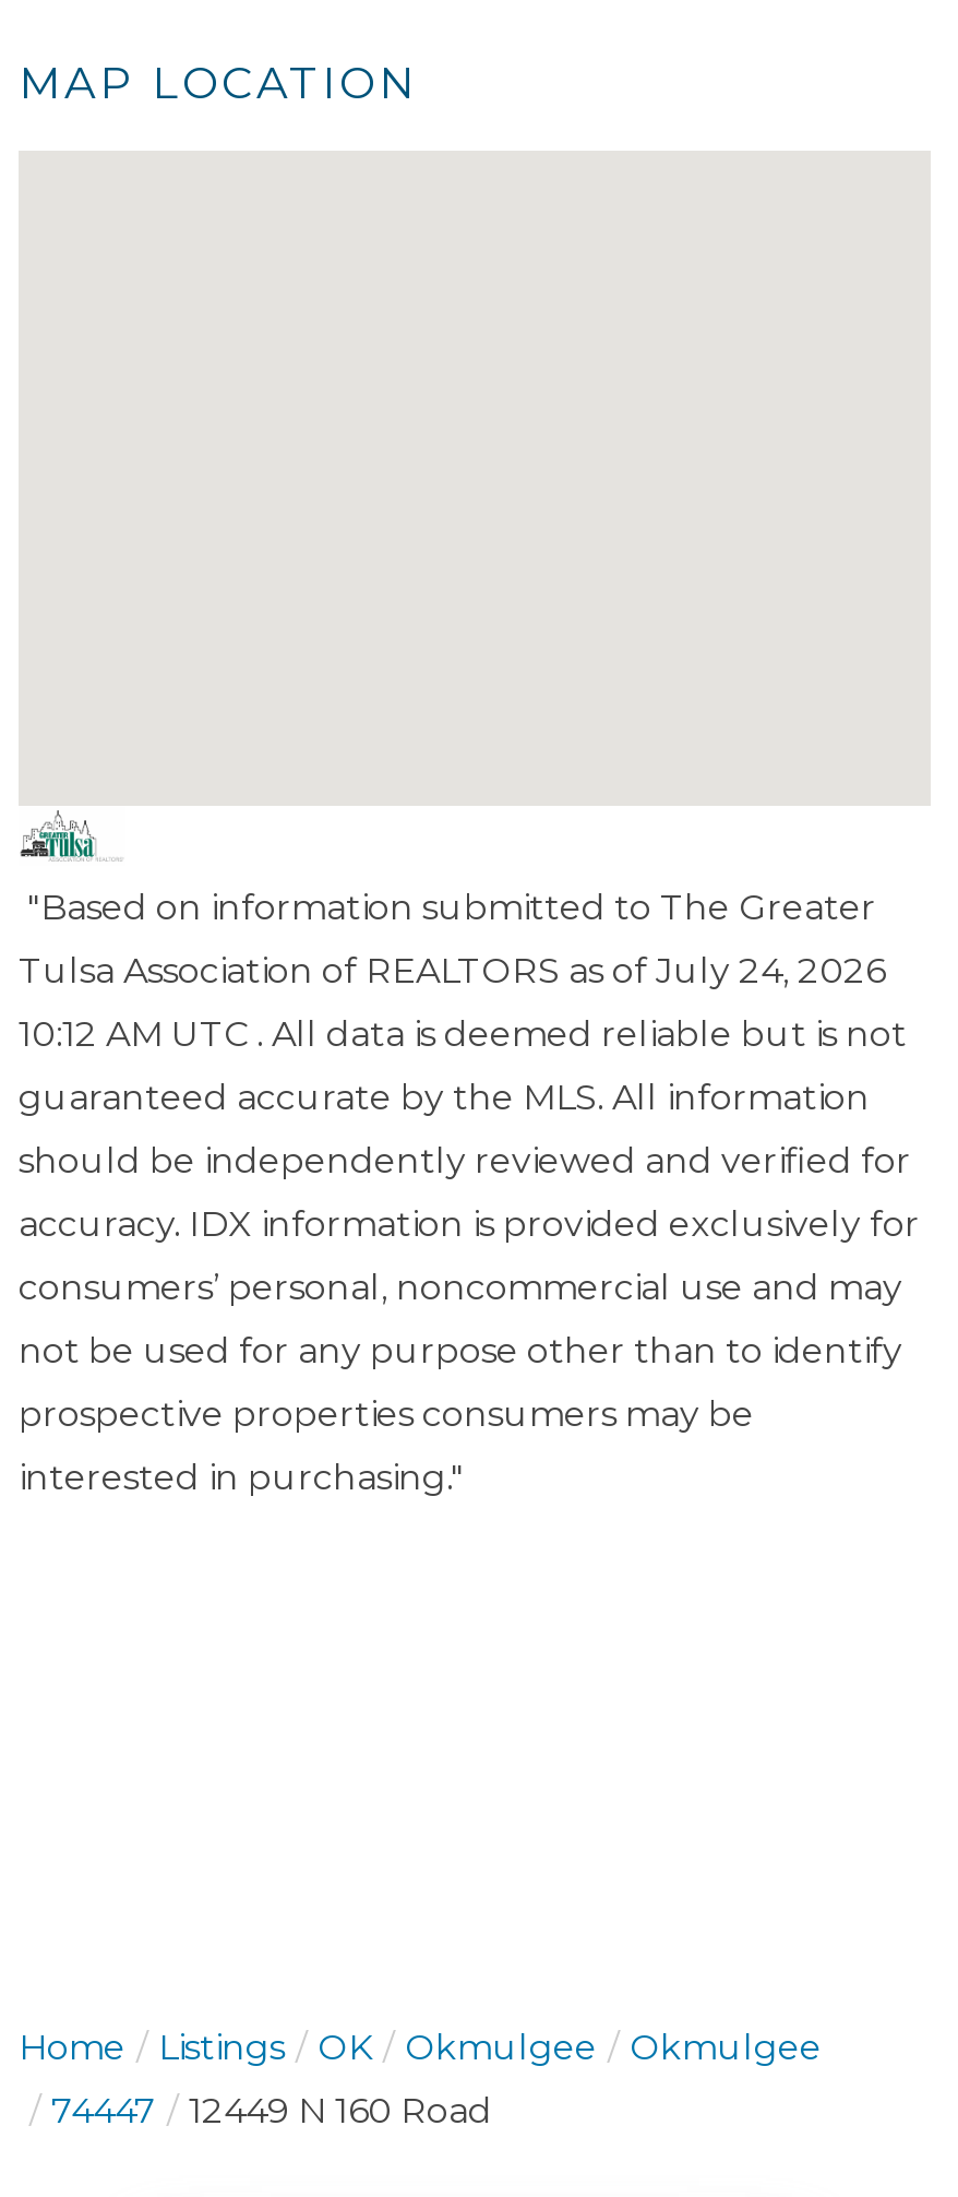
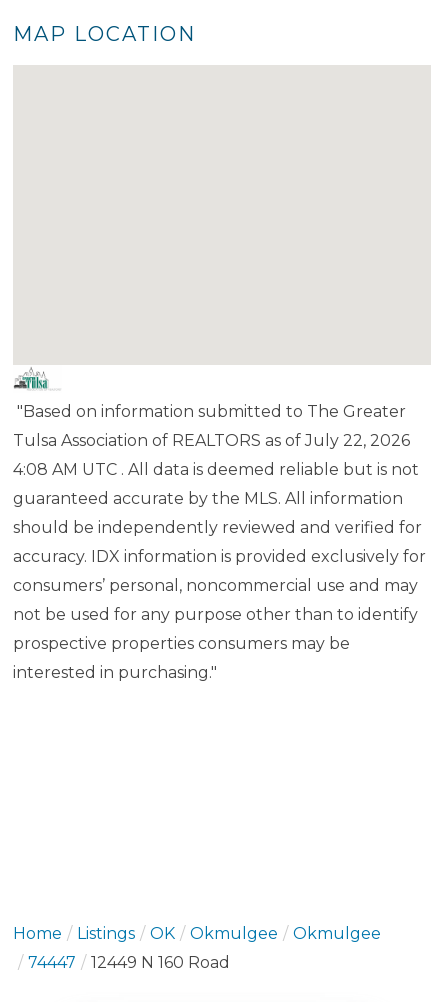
- Tulsa Association of REALTORS as of July 24, 2026
+ Tulsa Association of REALTORS as of July 22, 2026

- 10:12 AM UTC . All data is deemed reliable but is not
+ 4:08 AM UTC . All data is deemed reliable but is not
